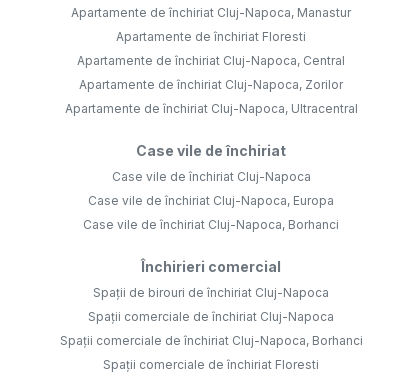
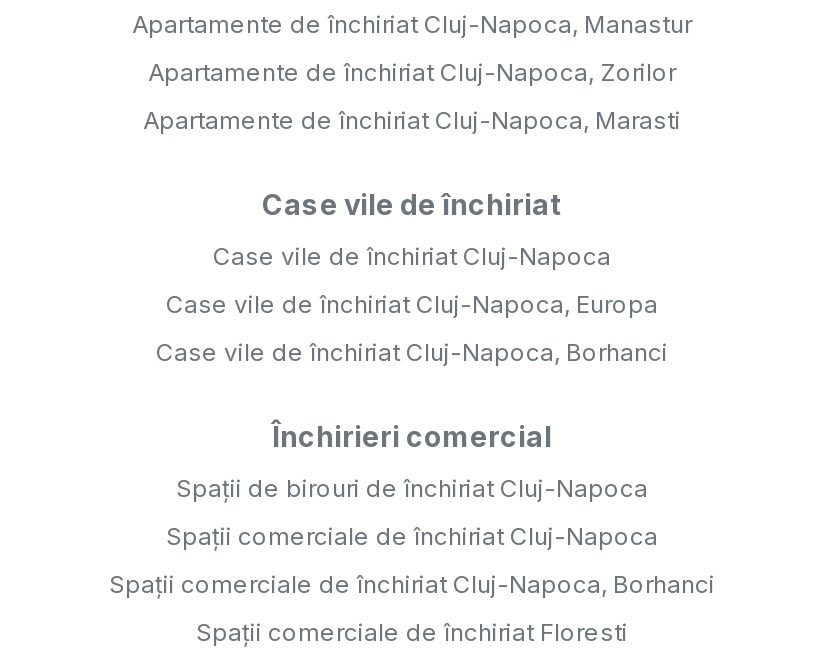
- Apartamente de închiriat Floresti
- Apartamente de închiriat Cluj-Napoca, Central

- Apartamente de închiriat Cluj-Napoca, Ultracentral
+ Apartamente de închiriat Cluj-Napoca, Marasti
